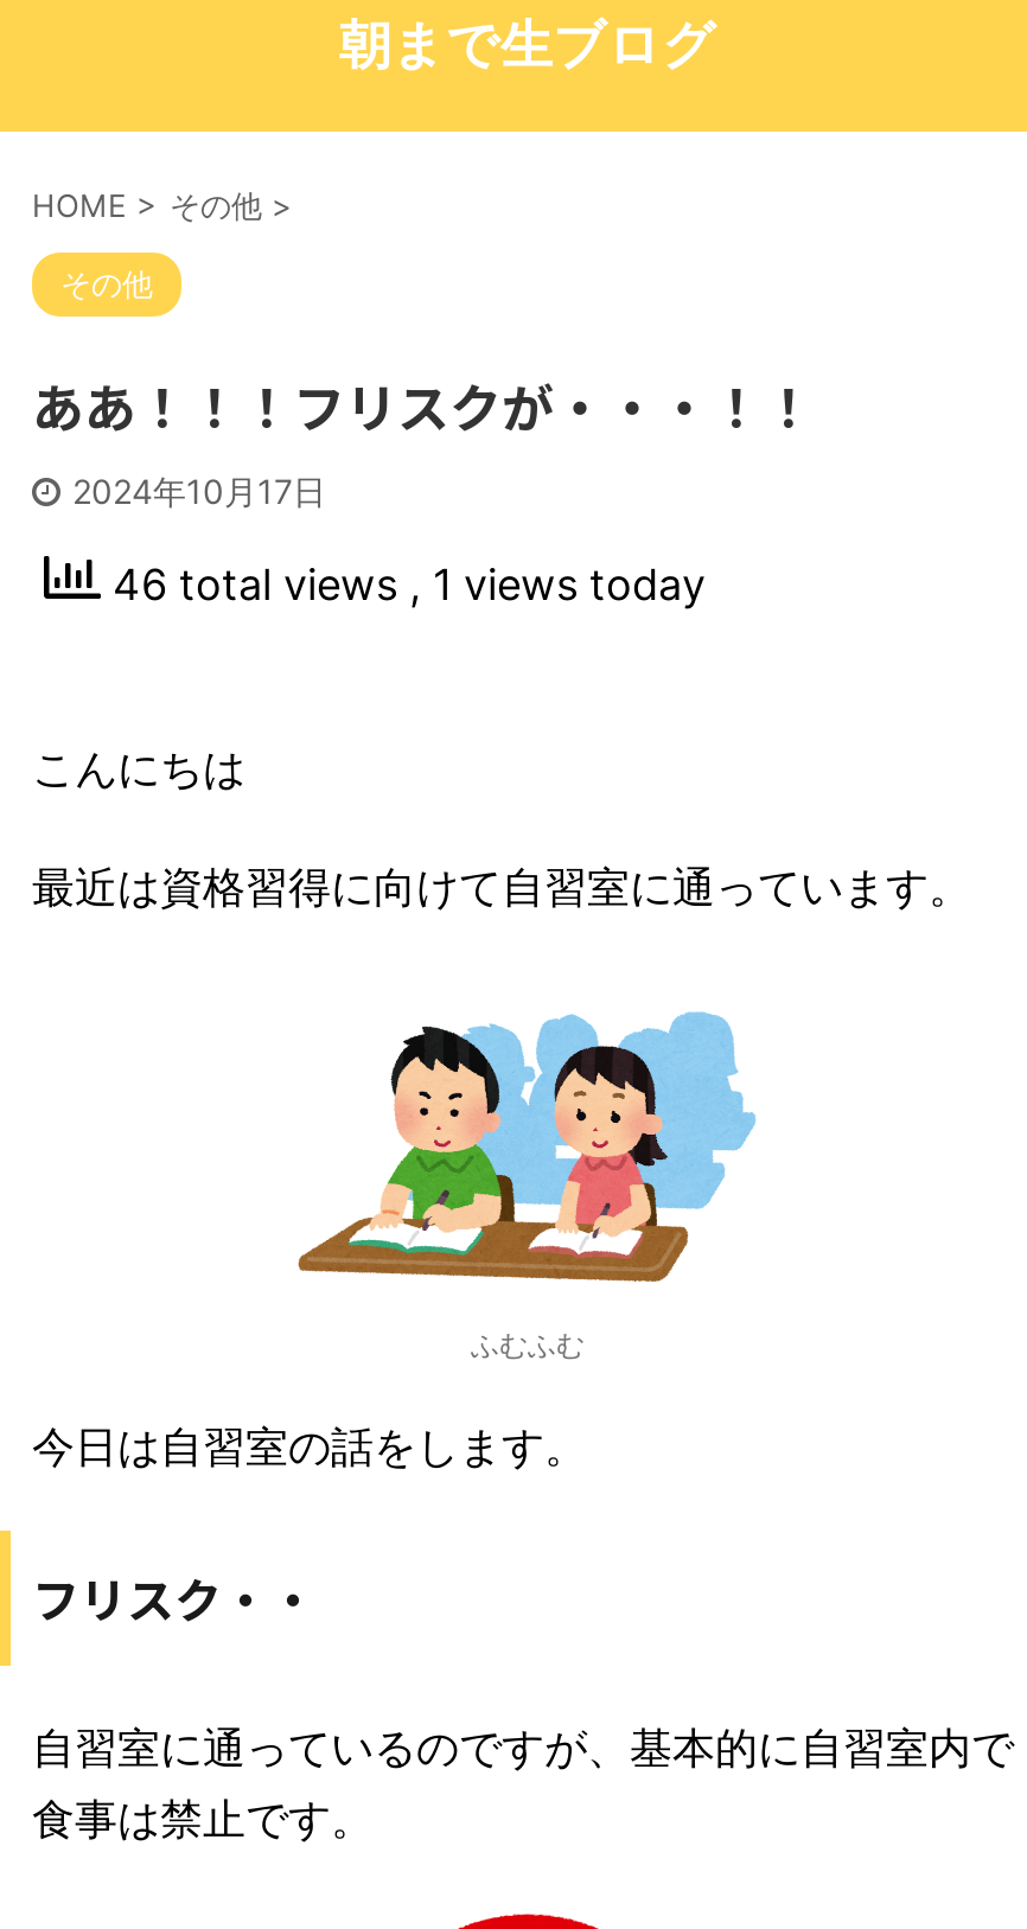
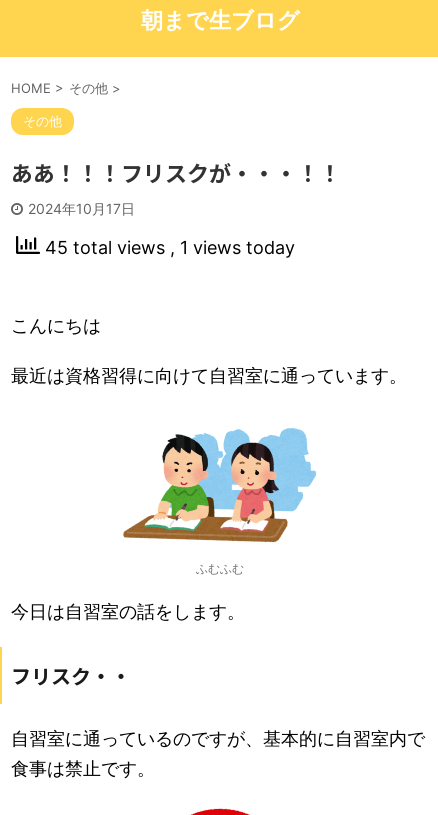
- 46 total views, 1 views today
+ 45 total views, 1 views today
